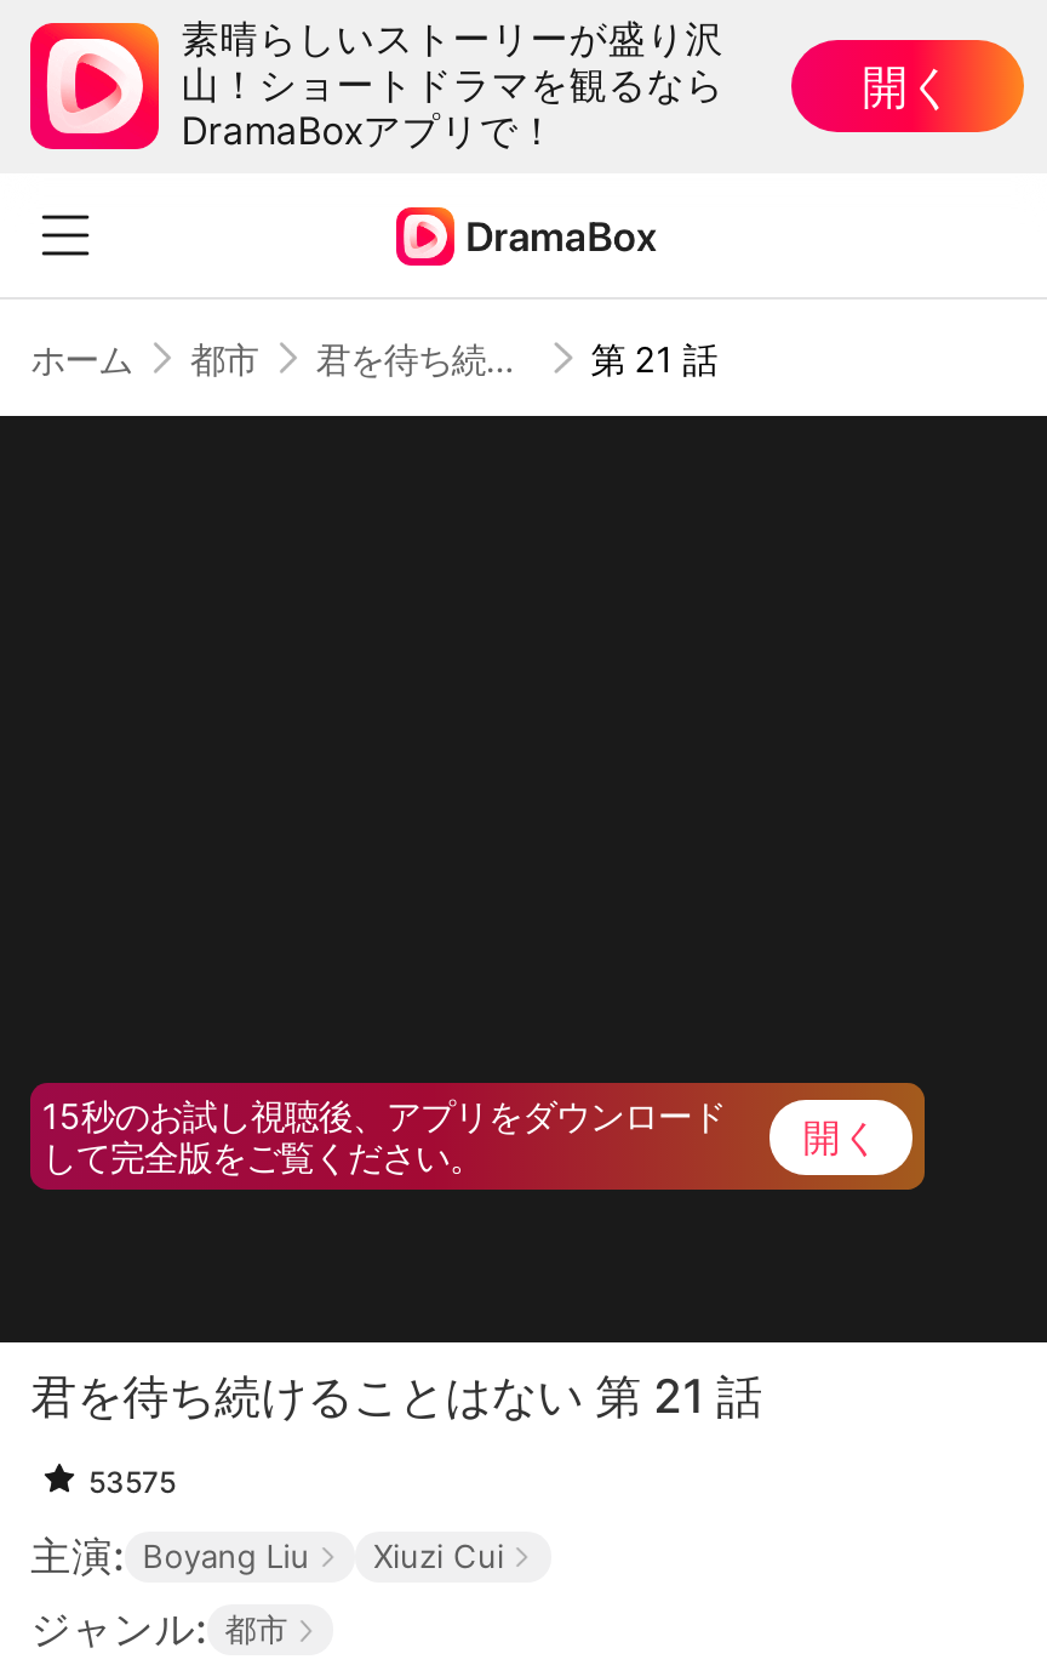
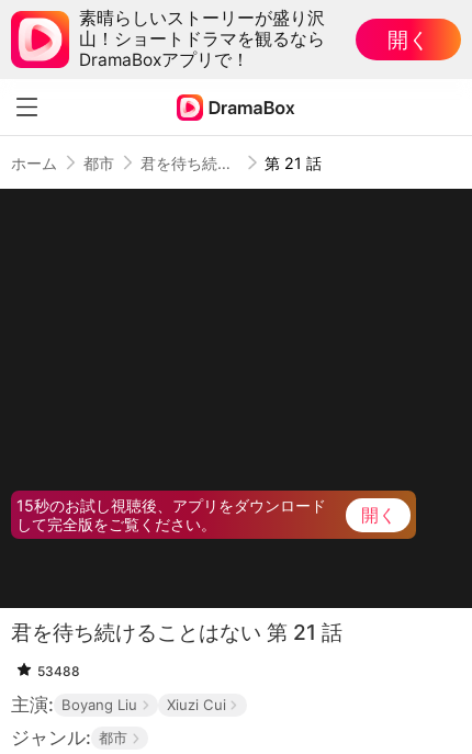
- 53575
+ 53488
